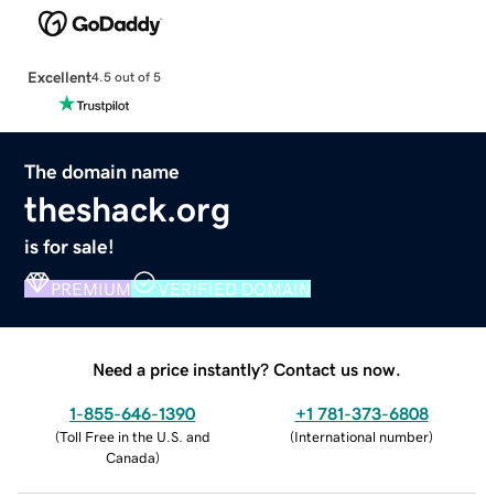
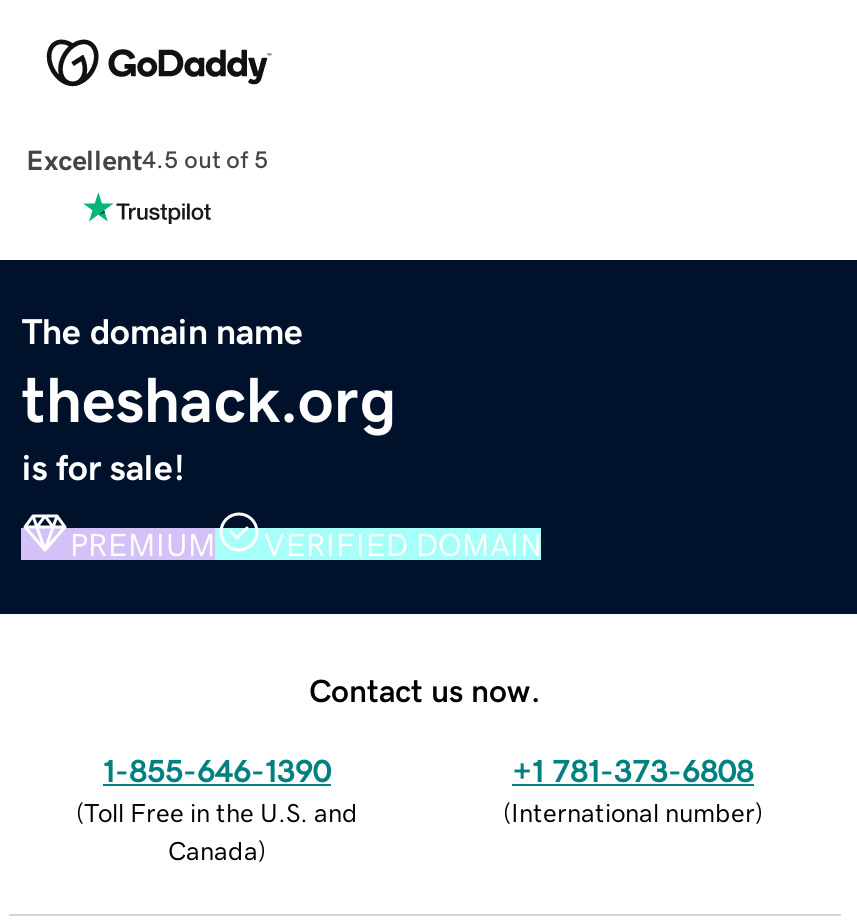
- Need a price instantly? Contact us now.
+ Contact us now.
